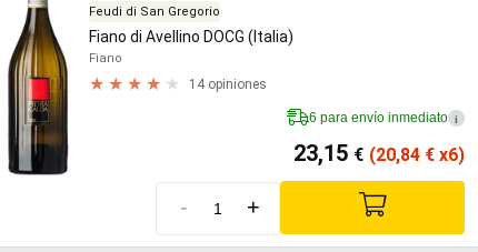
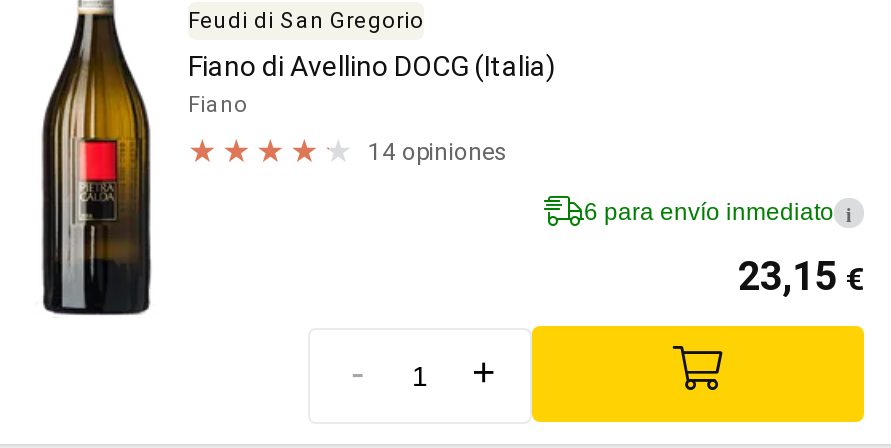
- 23,15 € (20,84 €x6)
+ 23,15 €
